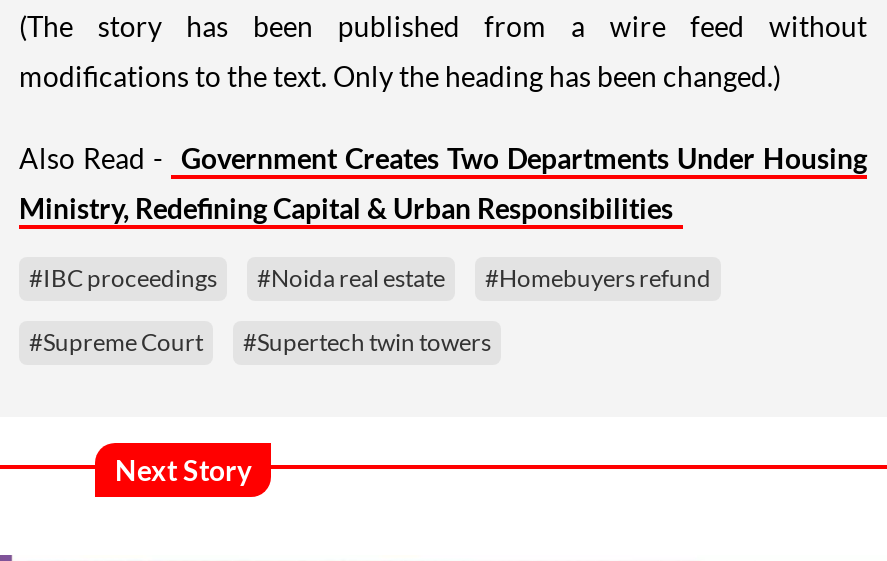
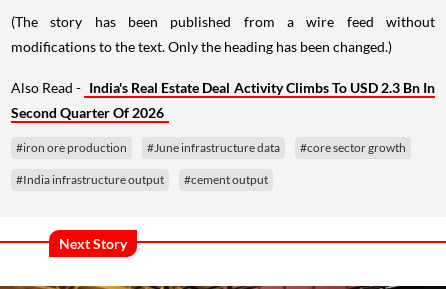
- Also Read - Government Creates Two Departments Under Housing
+ Also Read - India's Real Estate Deal Activity Climbs To USD 2.3 Bn In

- Ministry, Redefining Capital & Urban Responsibilities
+ Second Quarter Of 2026

- #IBC proceedings
- #Noida real estate
- #Homebuyers refund
+ #iron ore production
+ #June infrastructure data
+ #core sector growth

- #Supreme Court
- #Supertech twin towers
+ #India infrastructure output
+ #cement output
